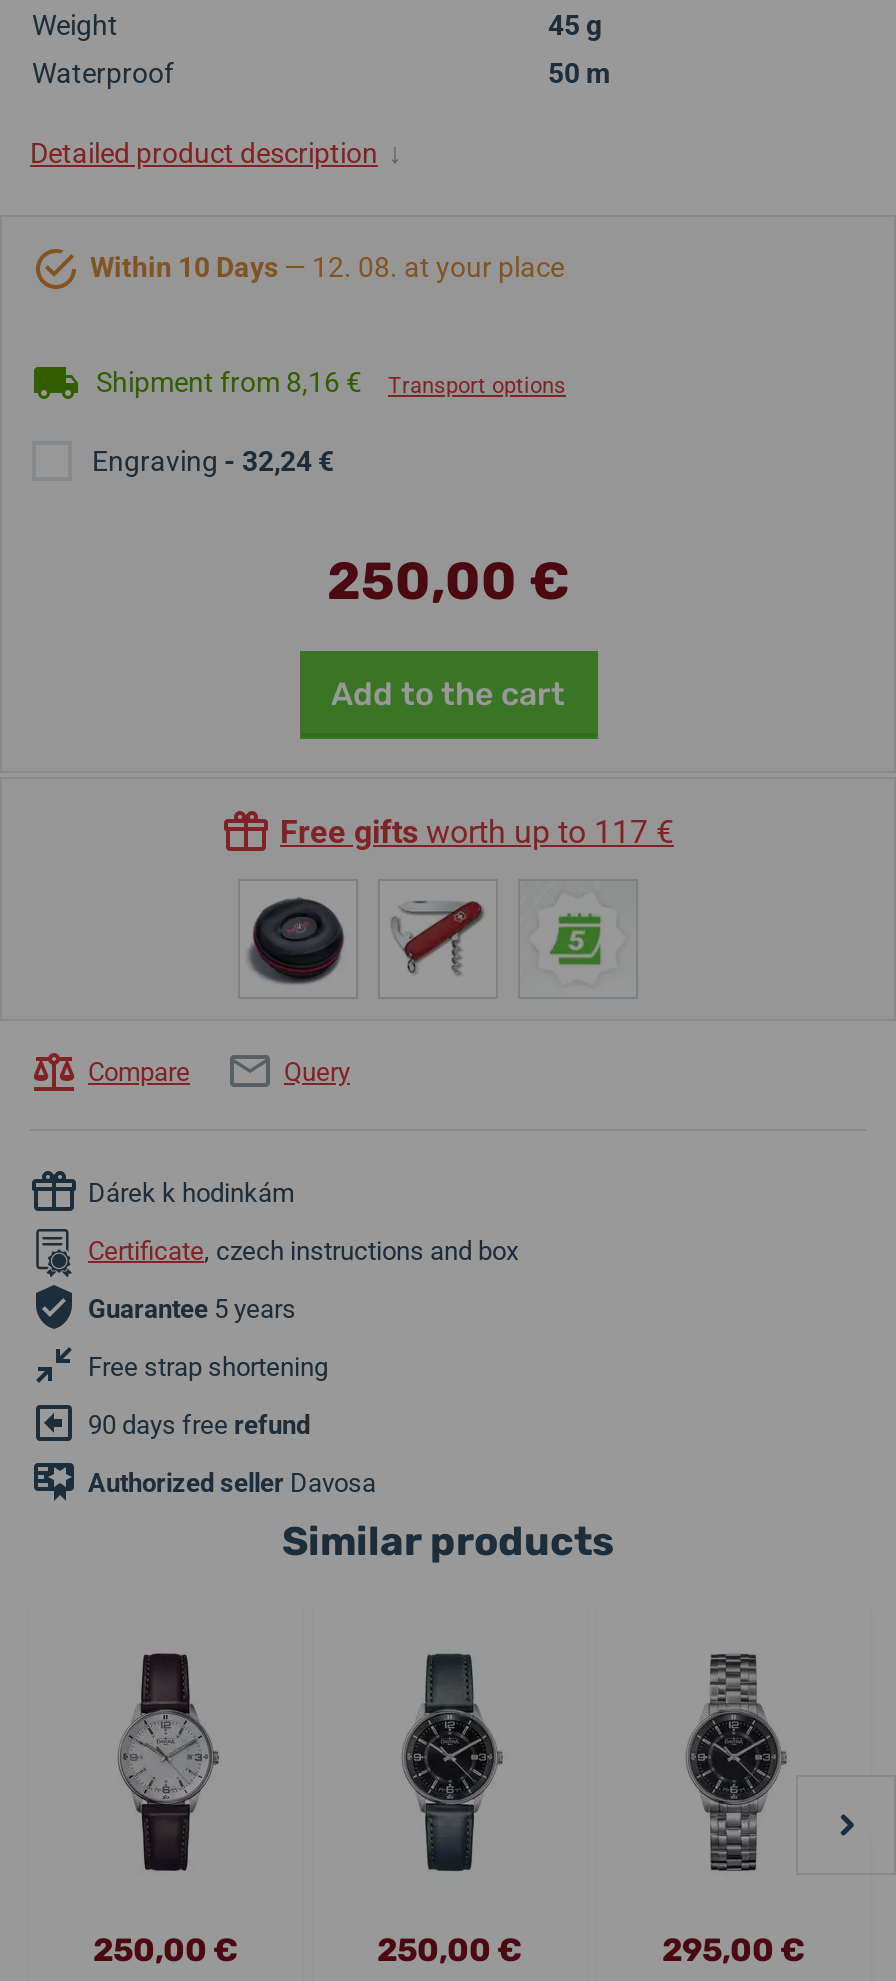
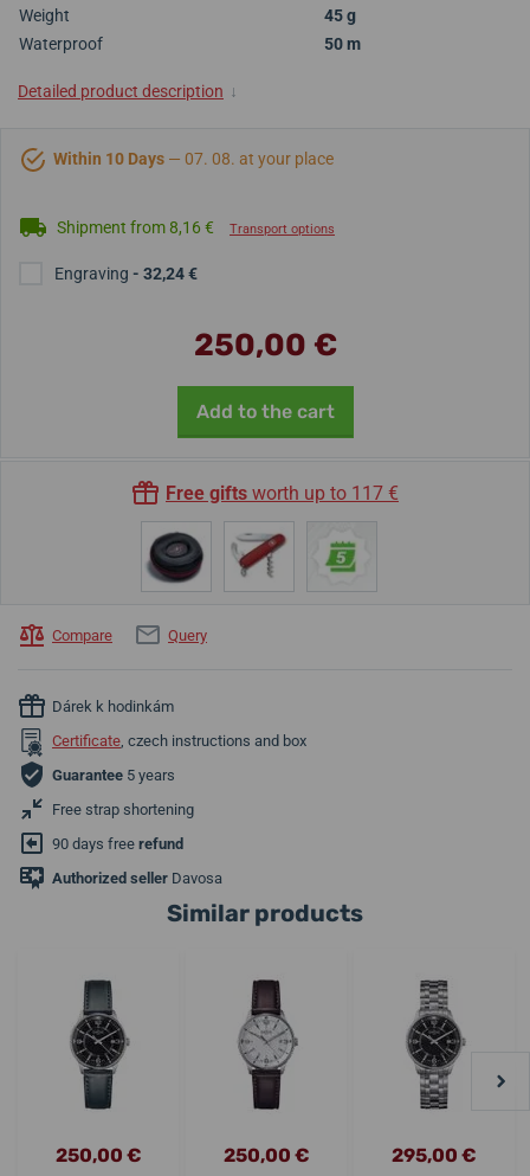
- Within 10 Days — 12. 08. at your place
+ Within 10 Days — 07. 08. at your place

- [image]
+ [image]

- [image]
+ [image]
